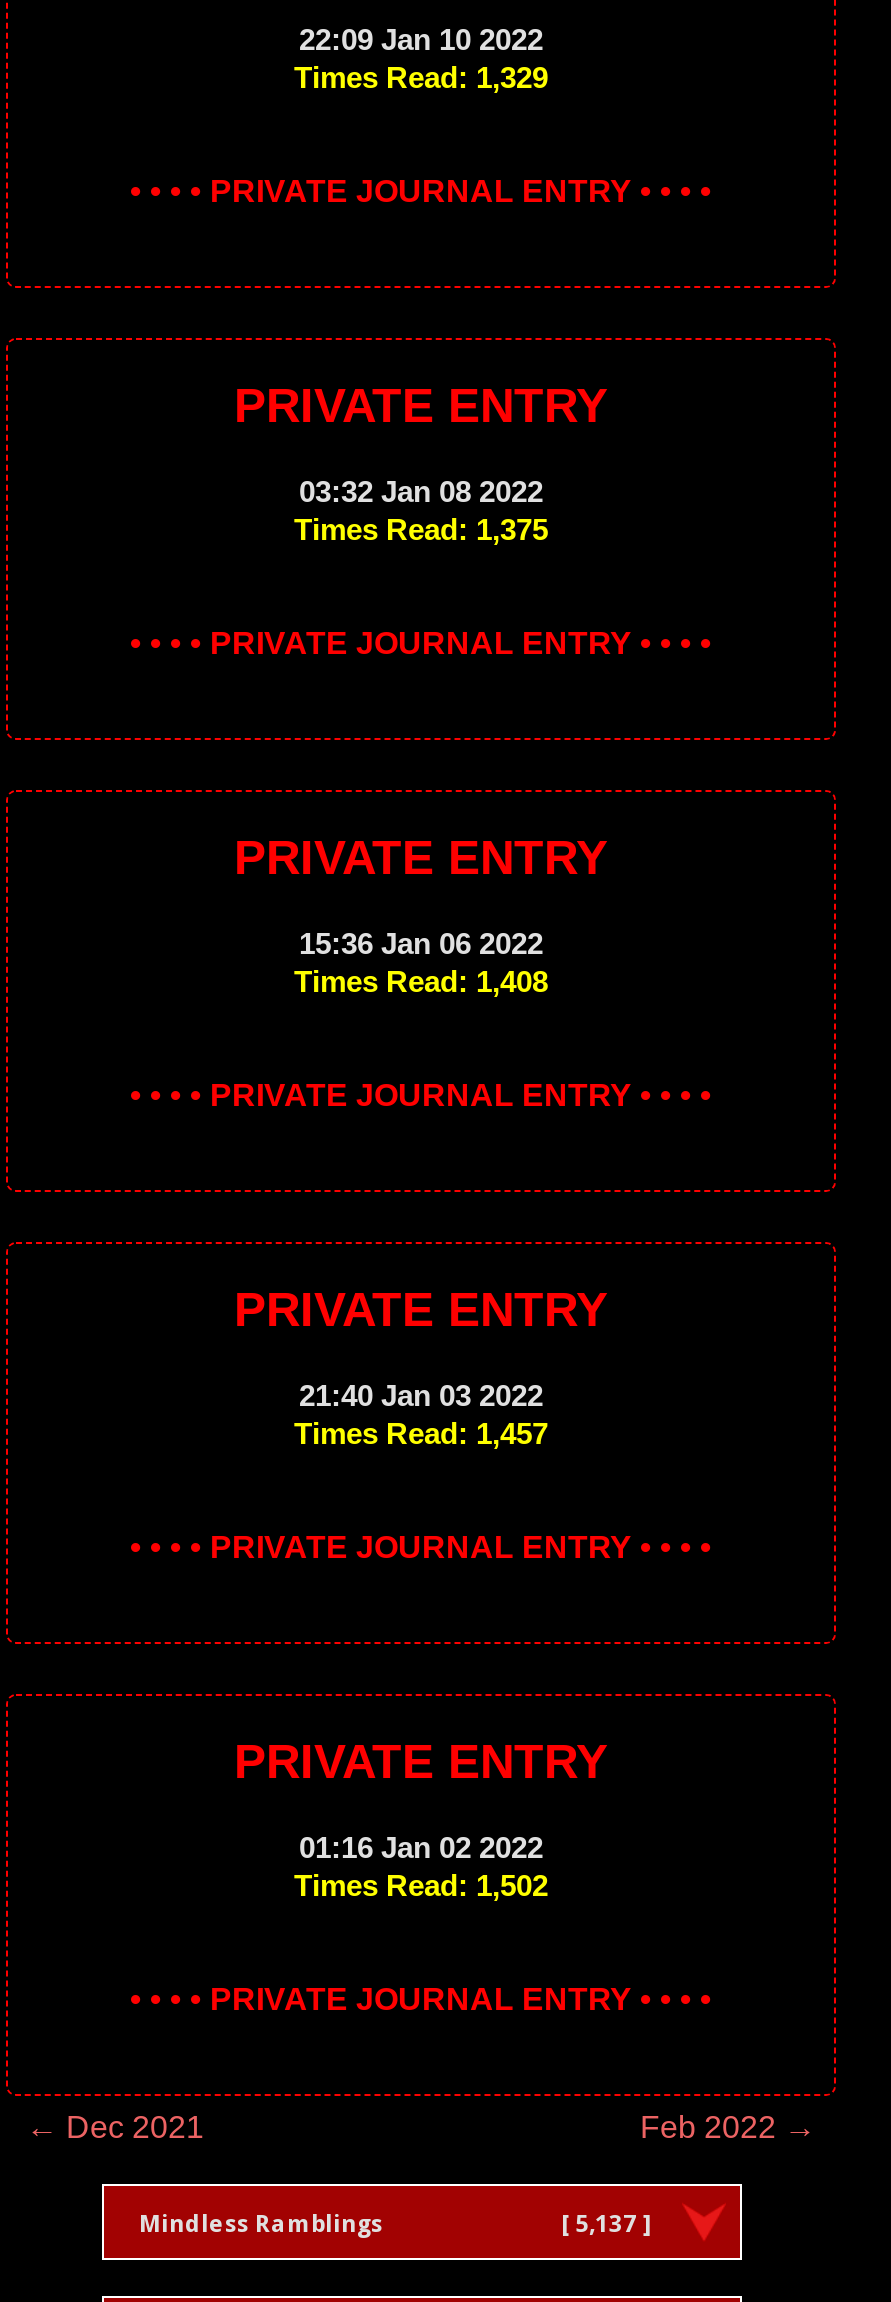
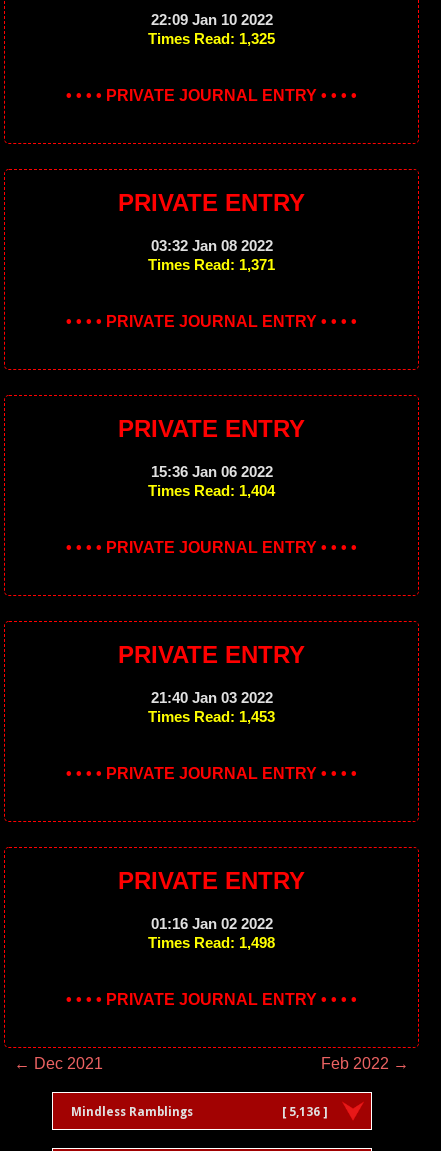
- Times Read: 1,329
+ Times Read: 1,325

- Times Read: 1,375
+ Times Read: 1,371

- Times Read: 1,408
+ Times Read: 1,404

- Times Read: 1,457
+ Times Read: 1,453

- Times Read: 1,502
+ Times Read: 1,498

- [ 5,137 ]
+ [ 5,136 ]
